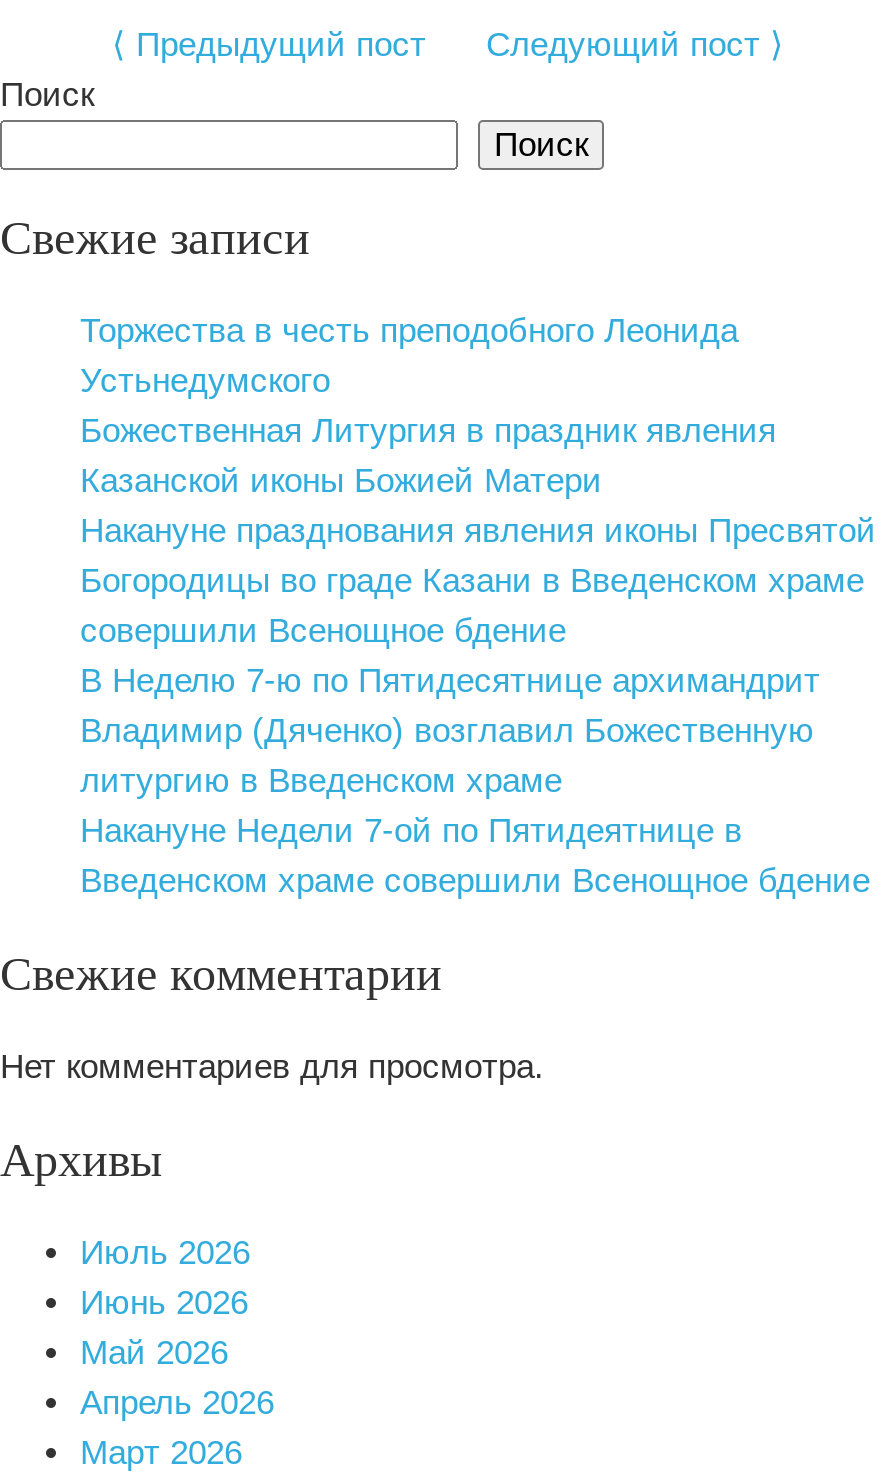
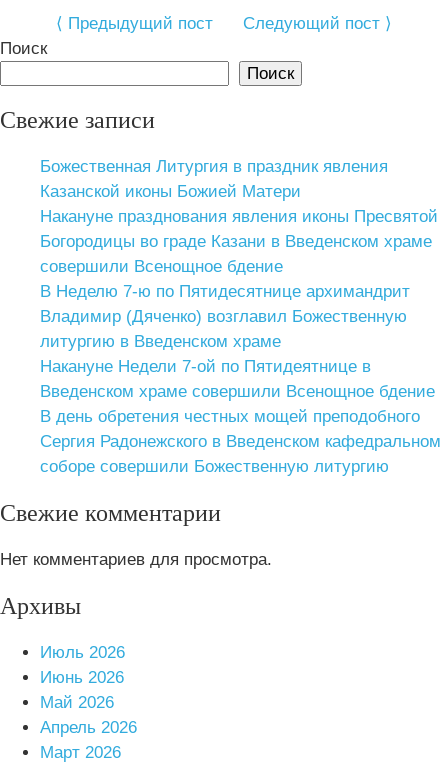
- Торжества в честь преподобного Леонида
- Устьнедумского

moved up: Божественная Литургия в праздник явления | Казанской иконы Божией Матери | Накануне празднования явления иконы Пресвятой | ... | Накануне Недели 7-ой по Пятидеятнице в | Введенском храме совершили Всенощное бдение

+ В день обретения честных мощей преподобного
+ Сергия Радонежского в Введенском кафедральном
+ соборе совершили Божественную литургию
